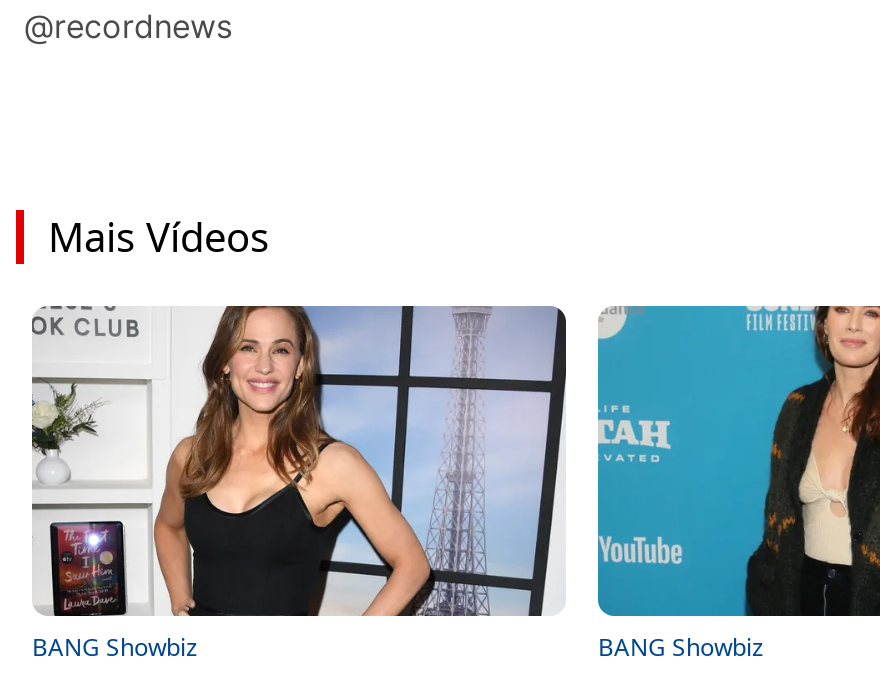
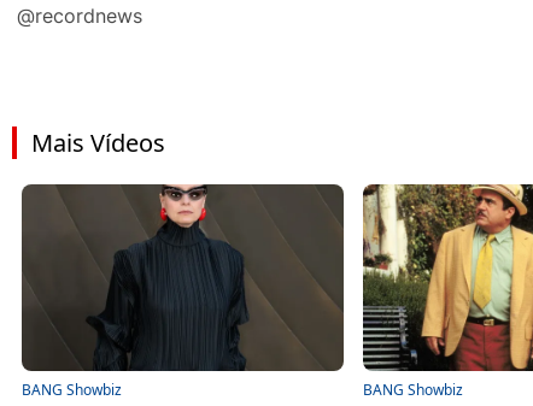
- [image]
+ [image]

- [image]
+ [image]
